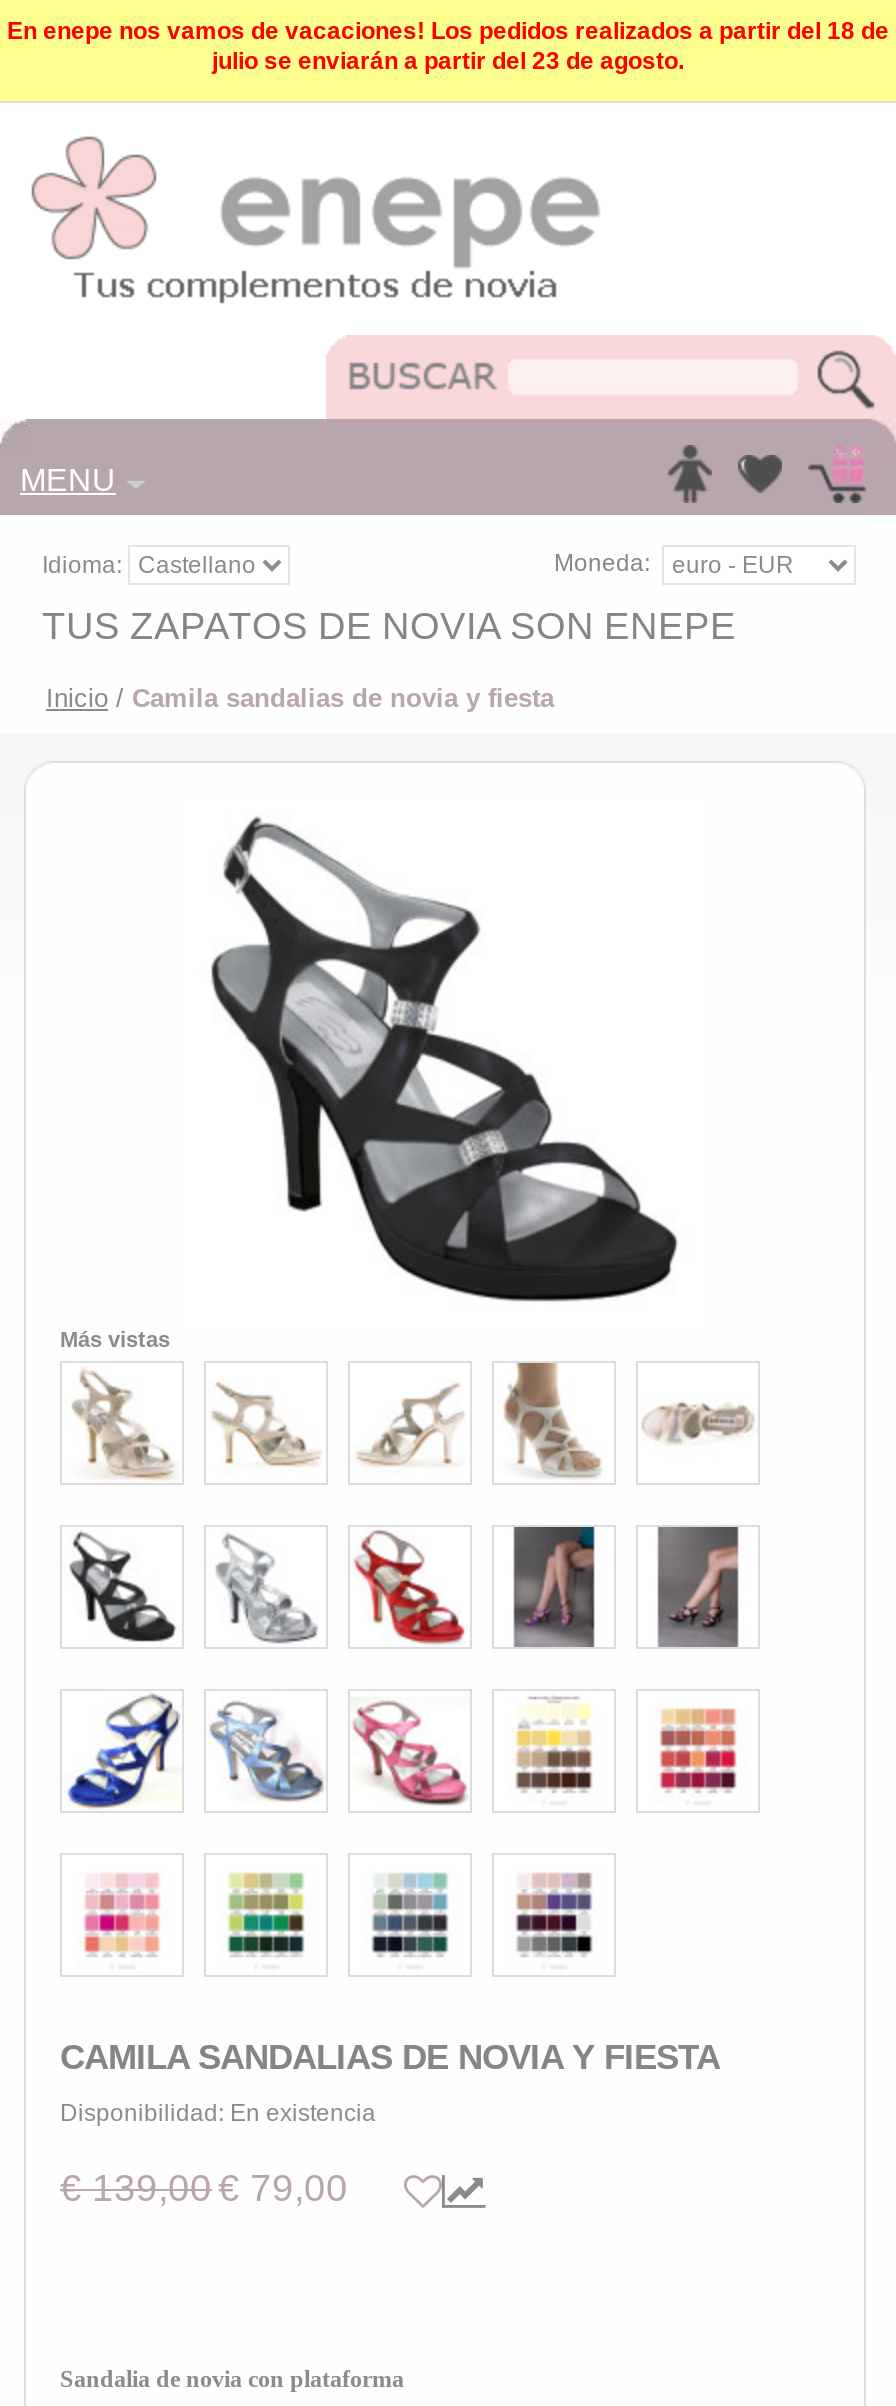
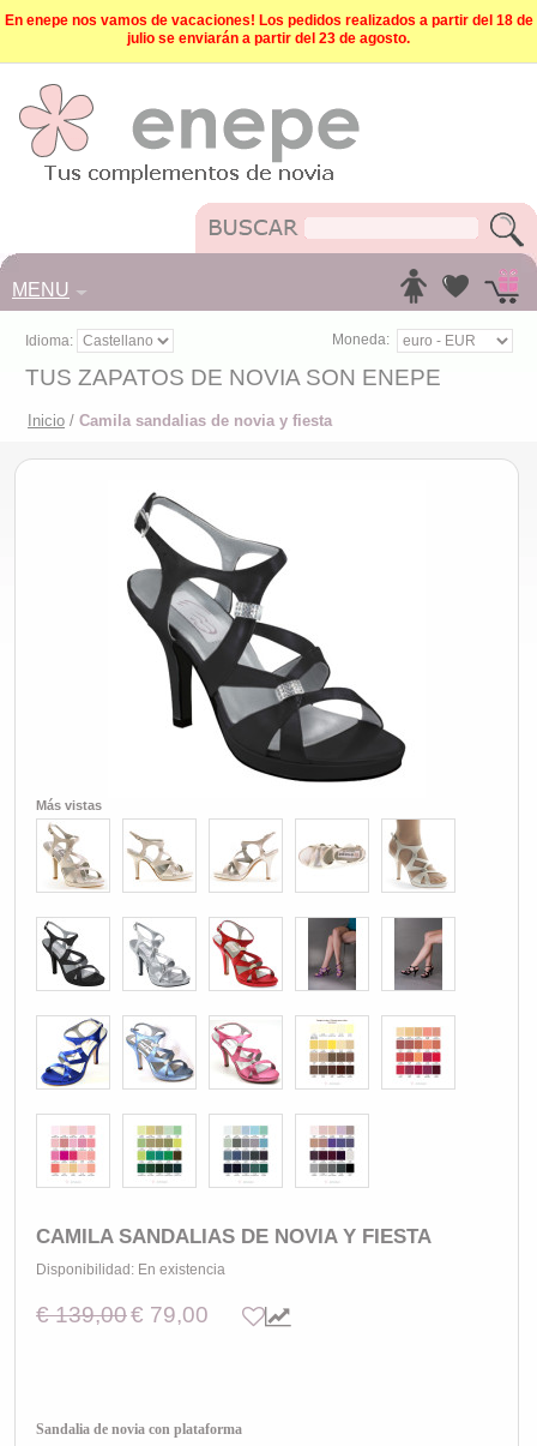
- [image]
+ [image]

- [image]
+ [image]
